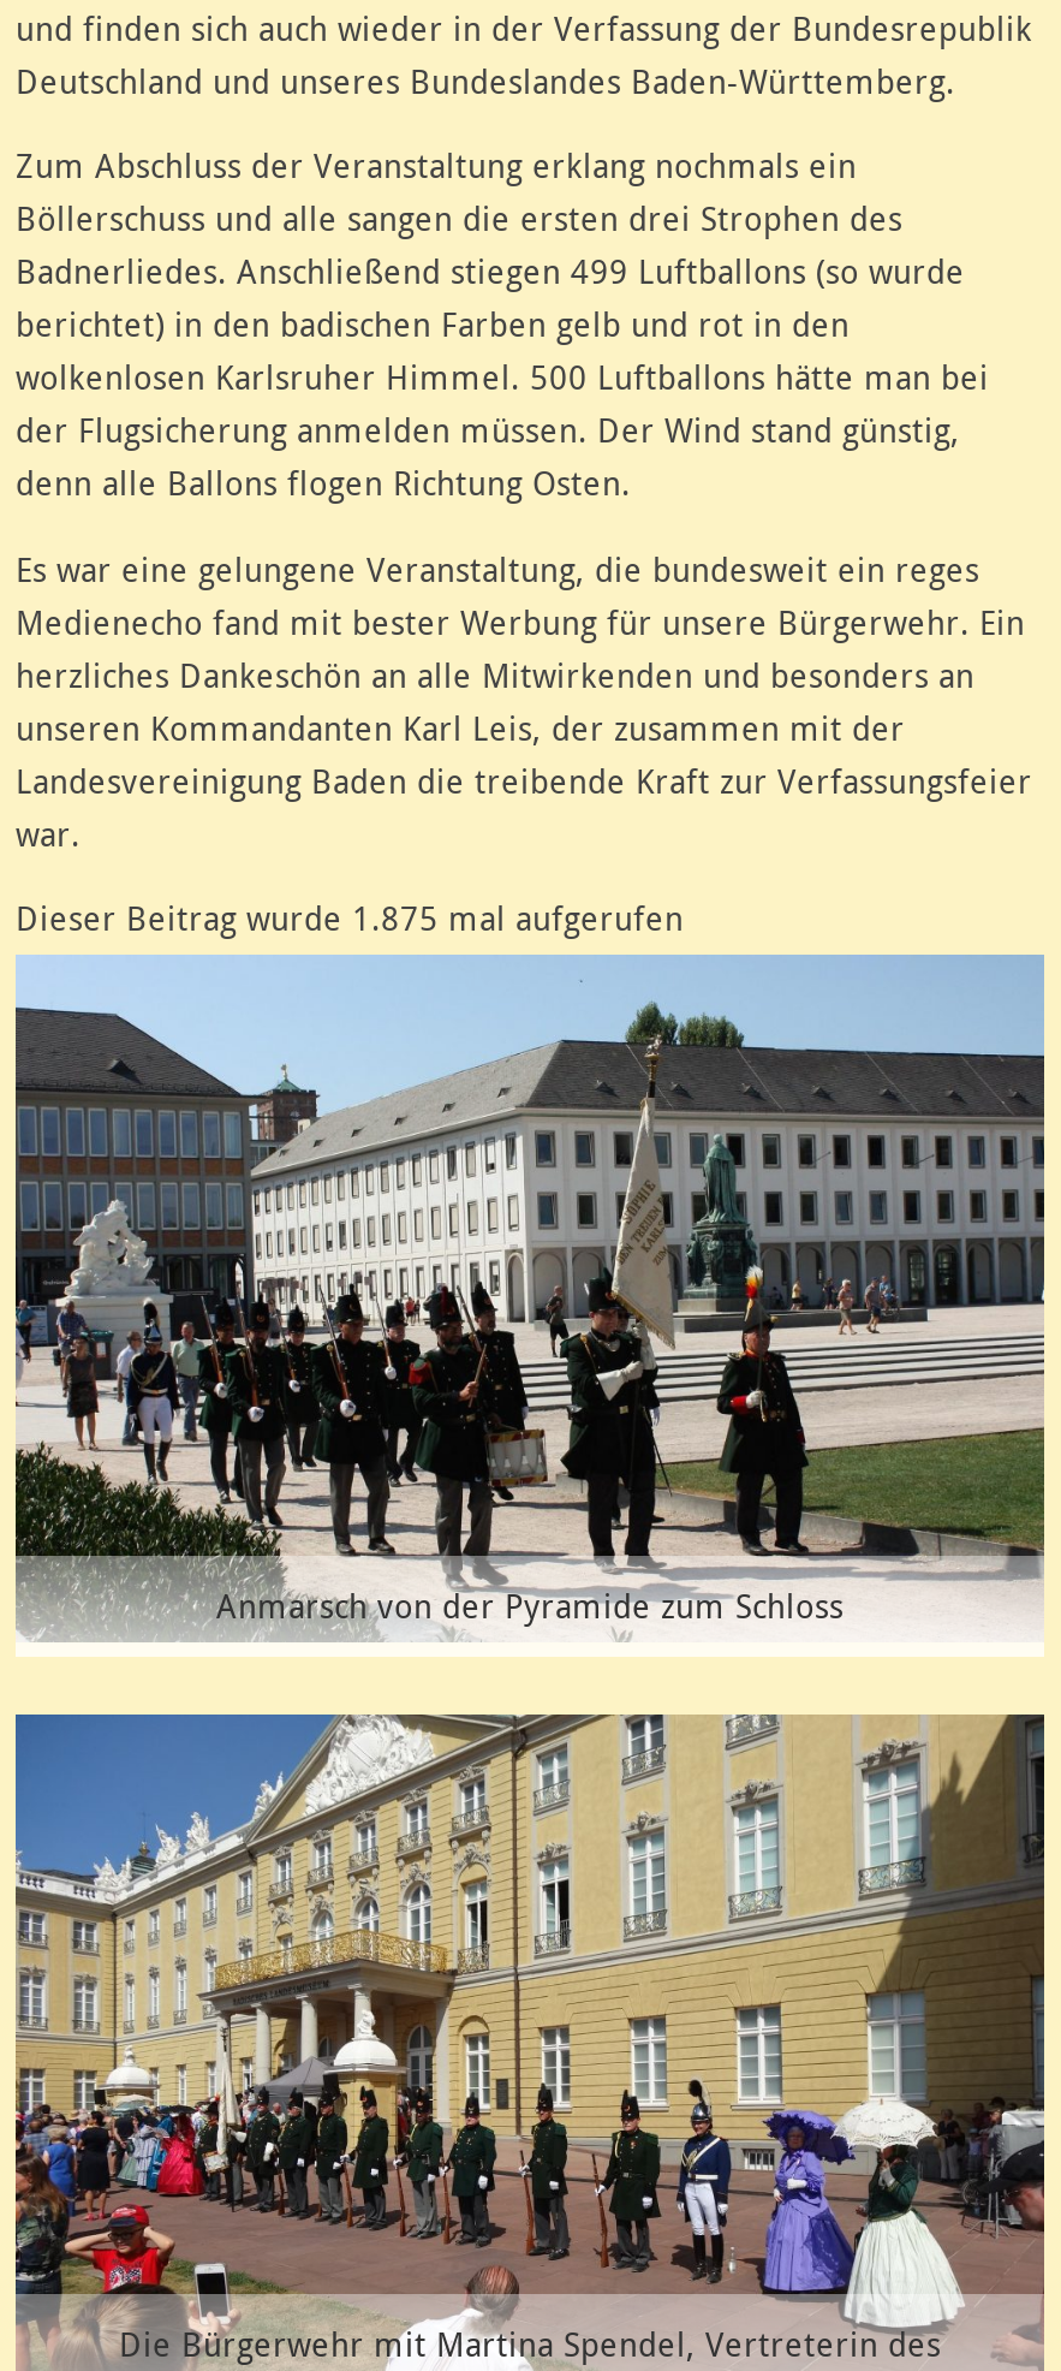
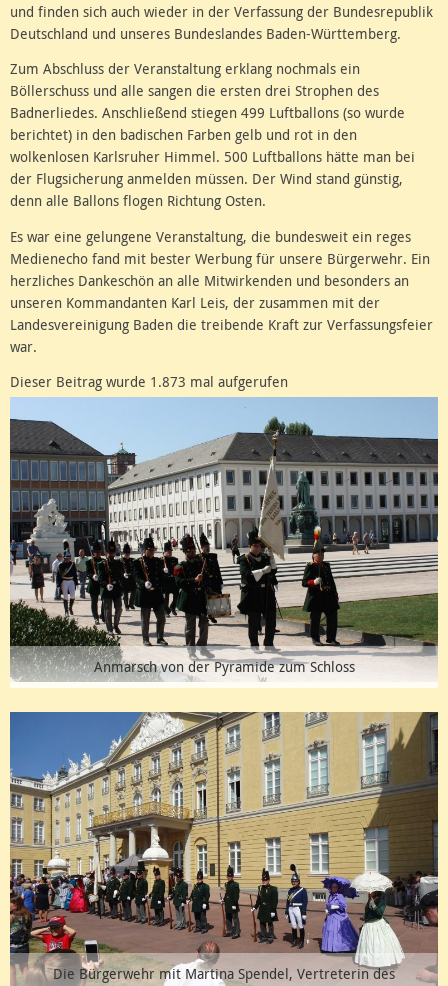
- Dieser Beitrag wurde 1.875 mal aufgerufen
+ Dieser Beitrag wurde 1.873 mal aufgerufen
